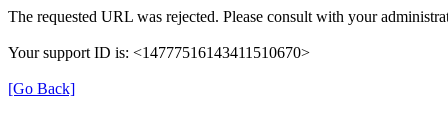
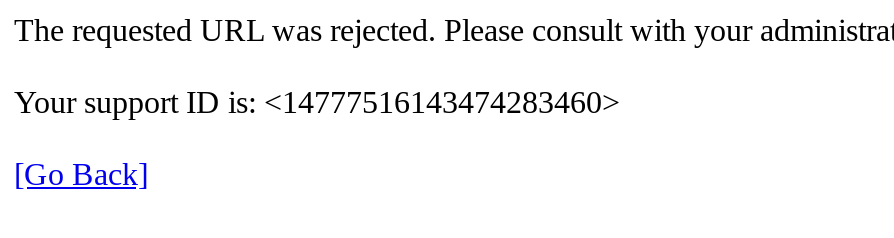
- Your support ID is: <14777516143411510670>
+ Your support ID is: <14777516143474283460>
